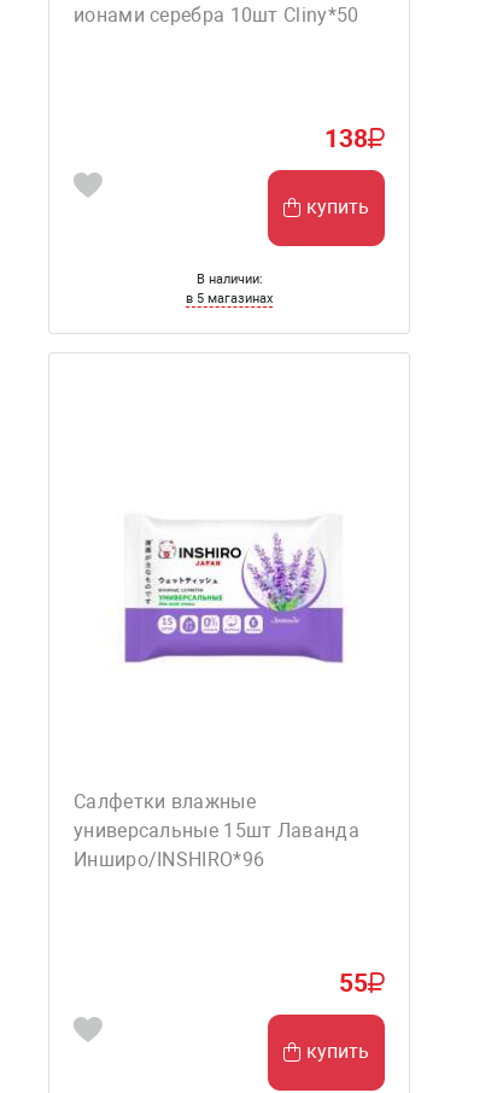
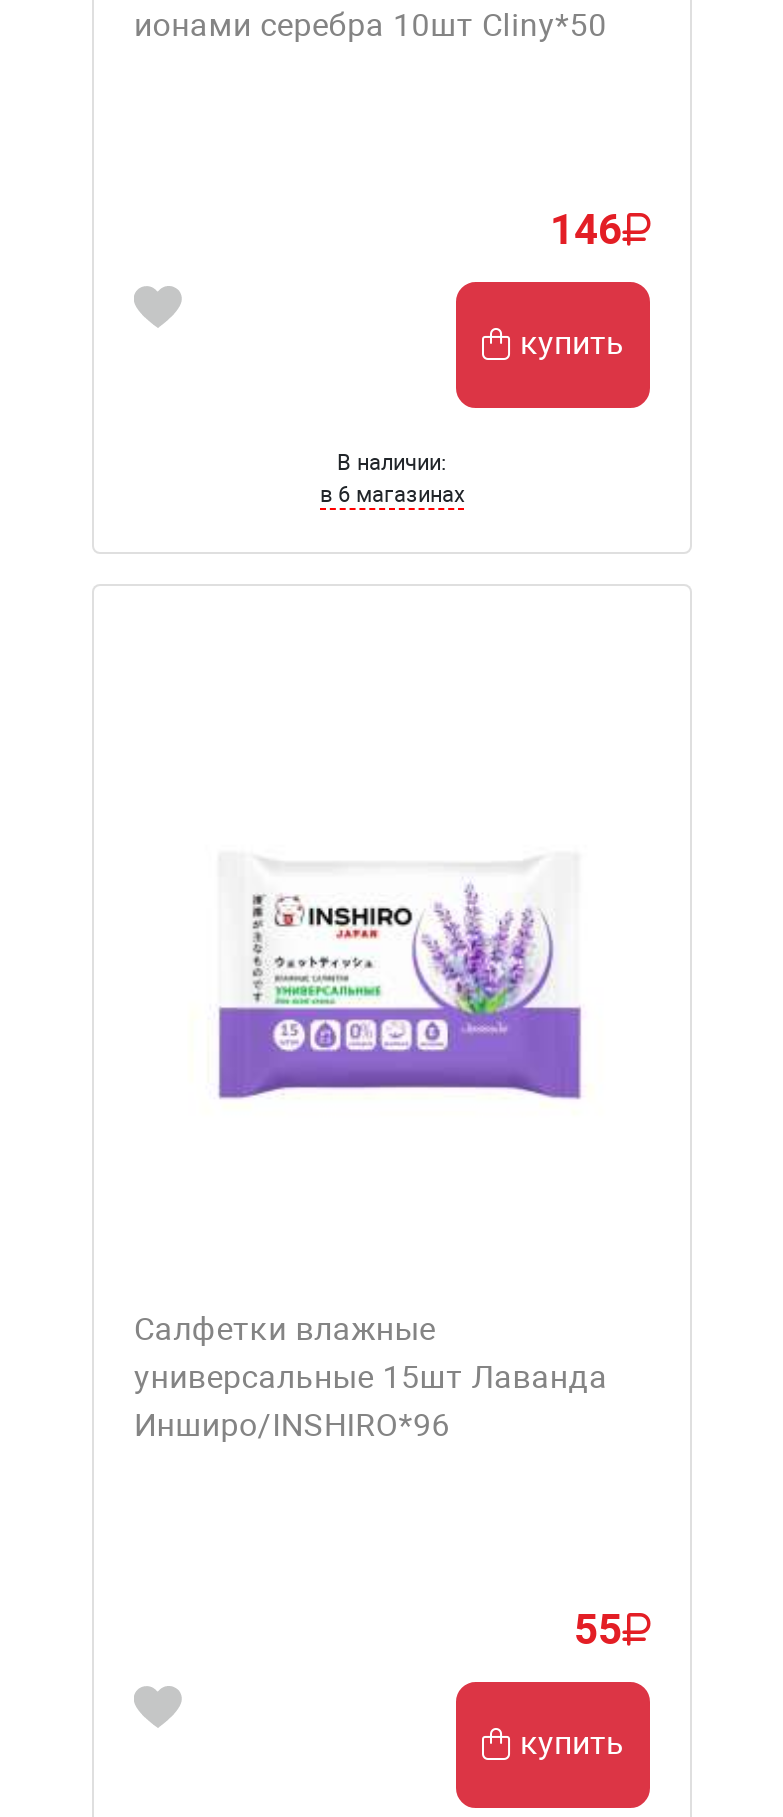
- 138
+ 146

- в 5 магазинах
+ в 6 магазинах
